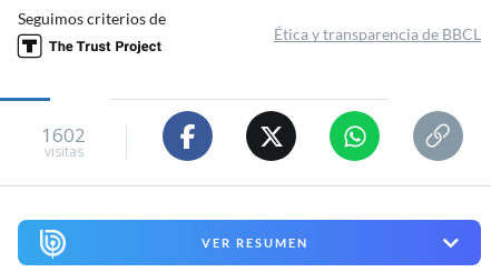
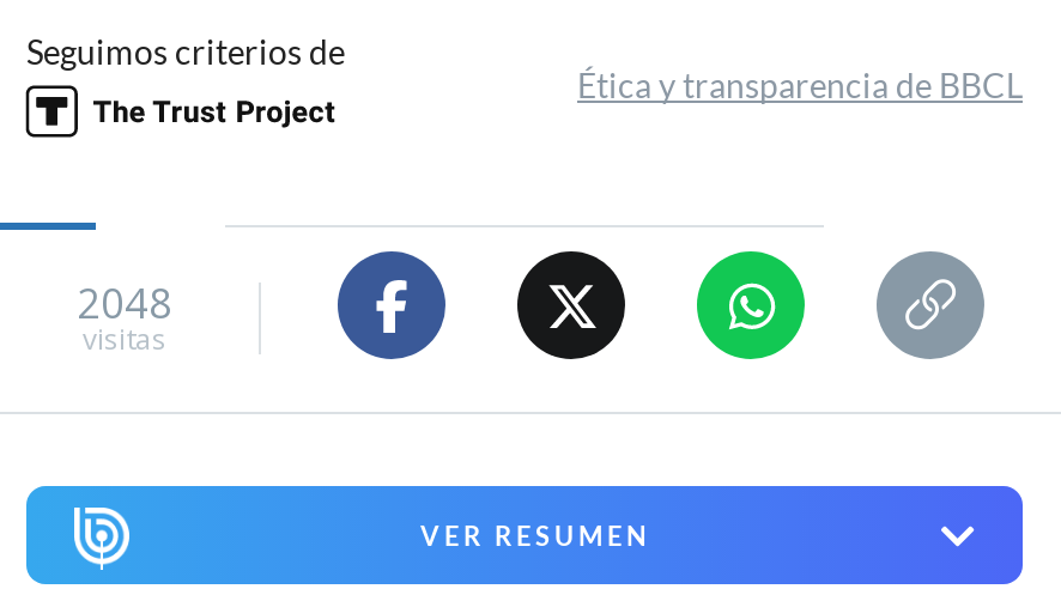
- 1602
+ 2048
